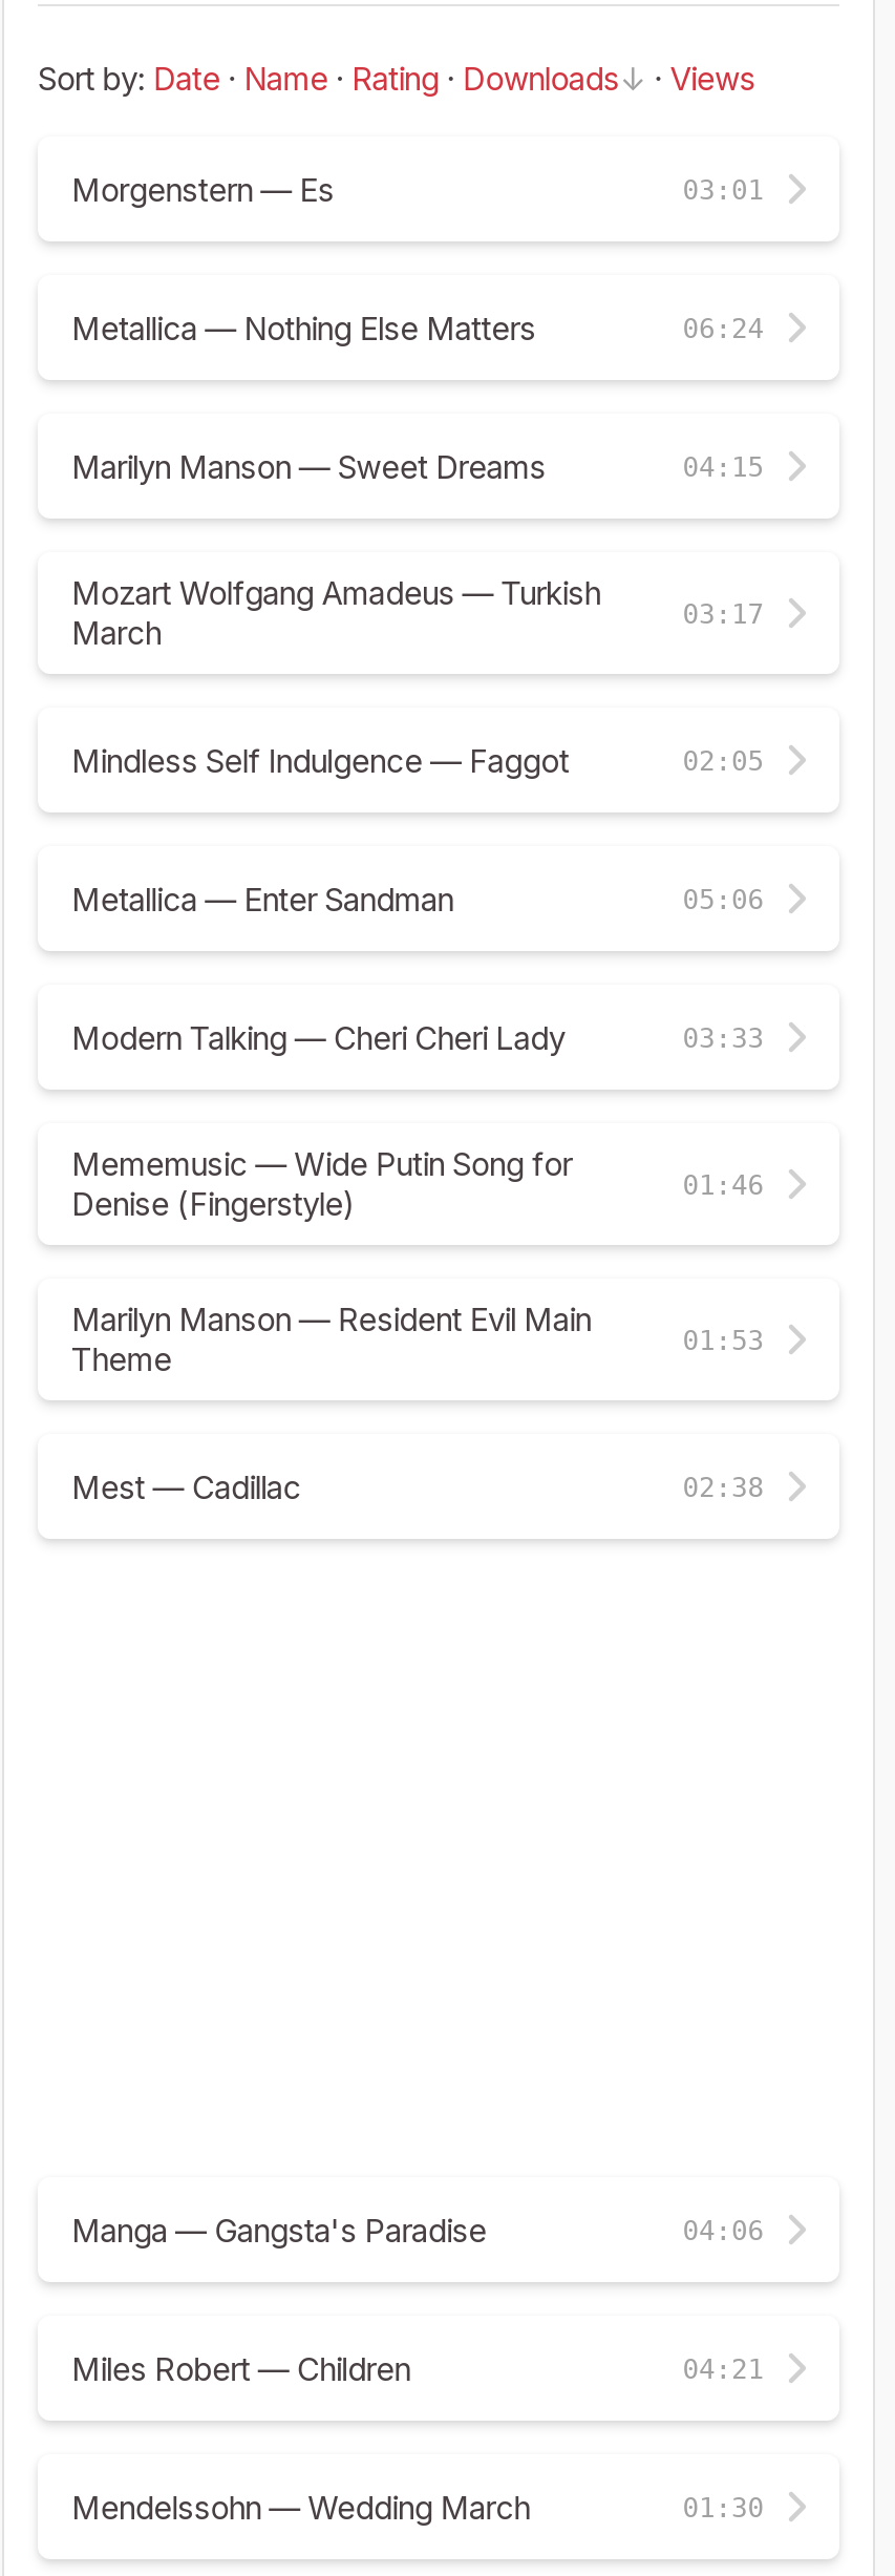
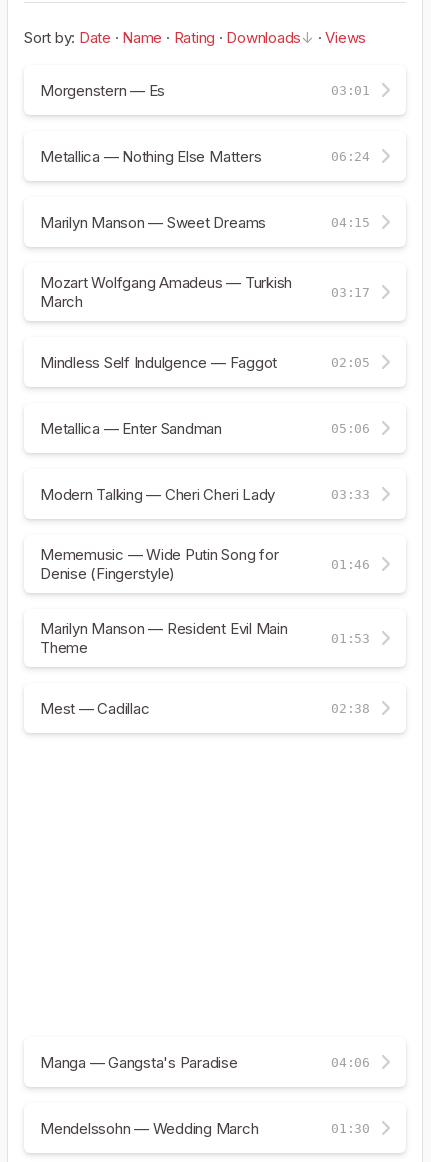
- Miles Robert — Children
- 04:21
